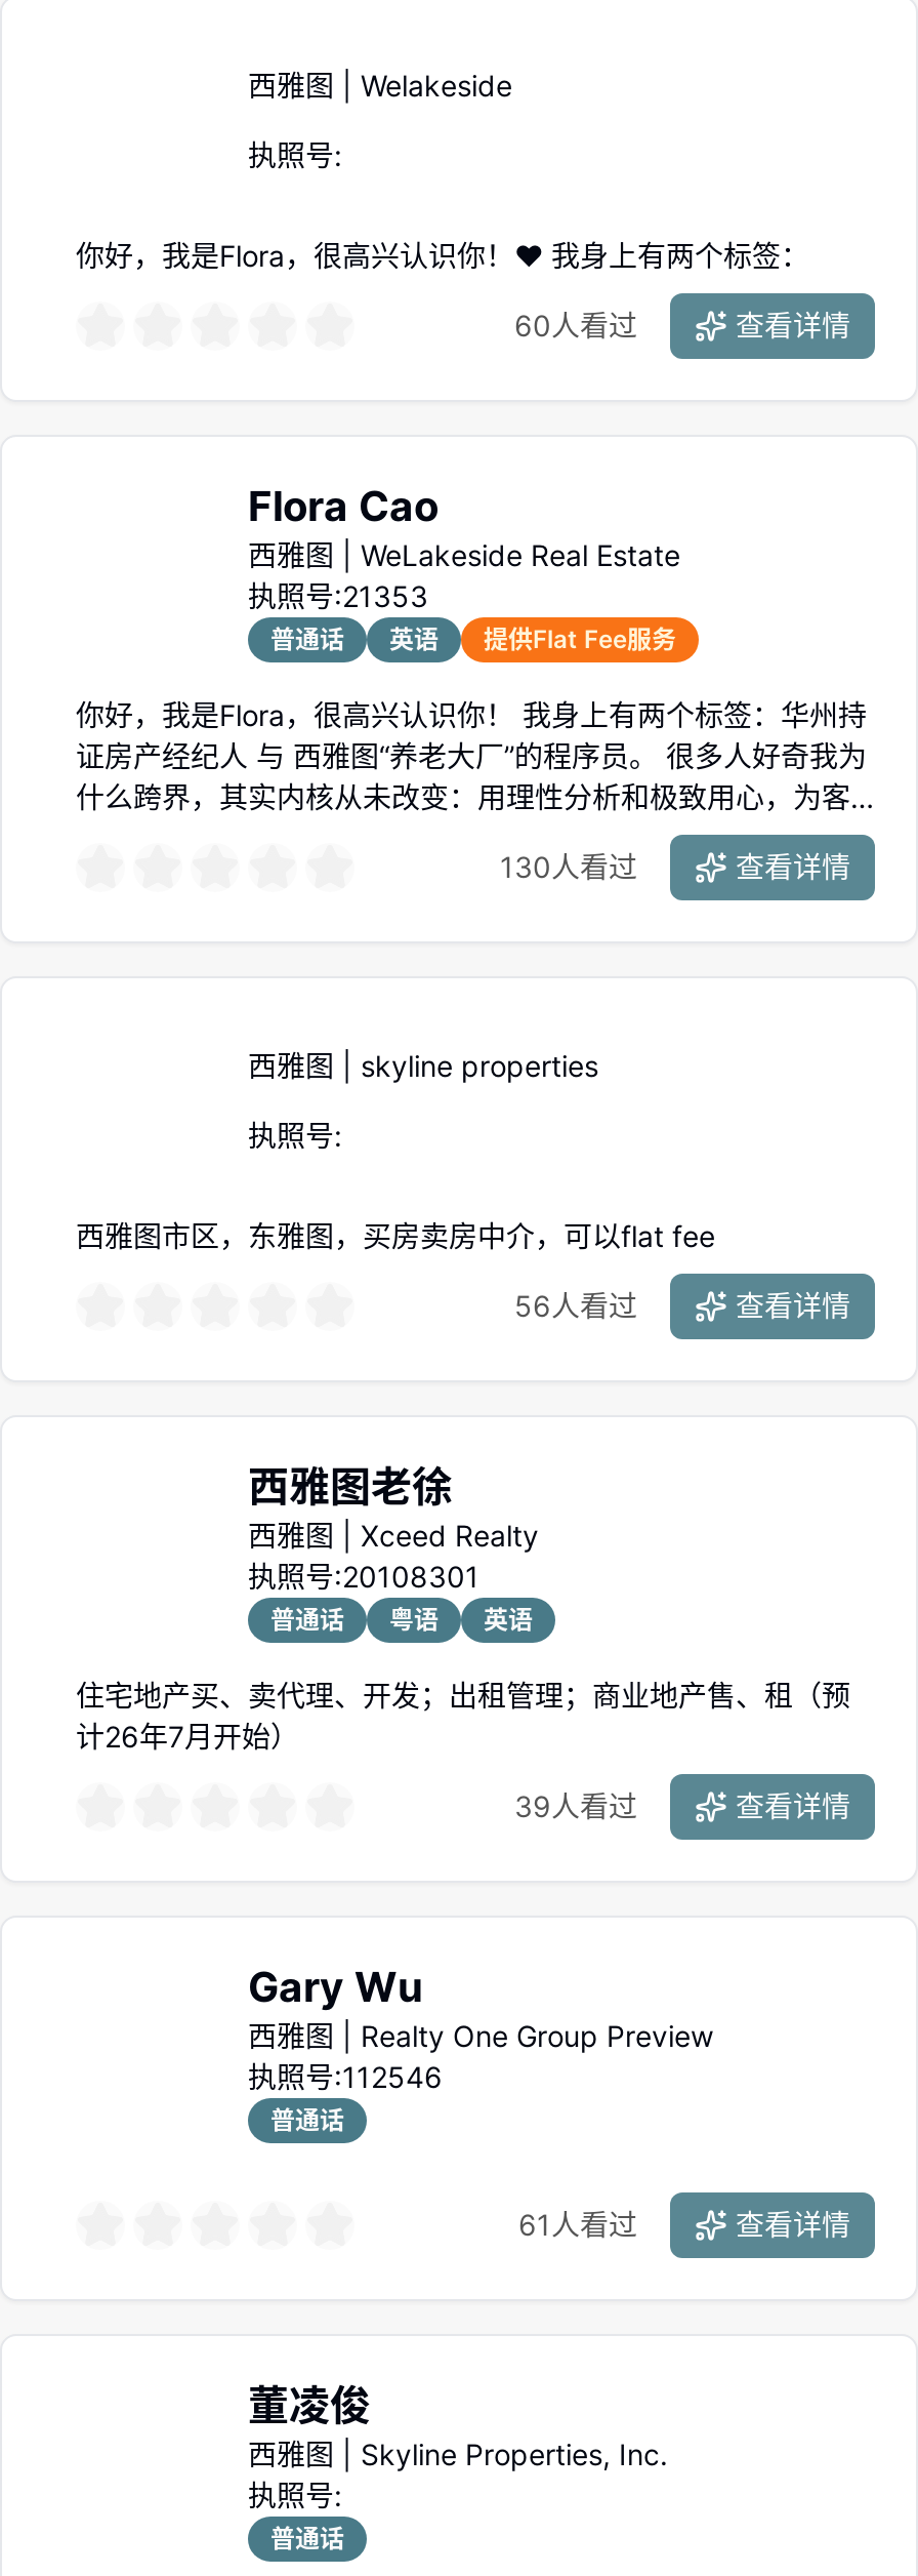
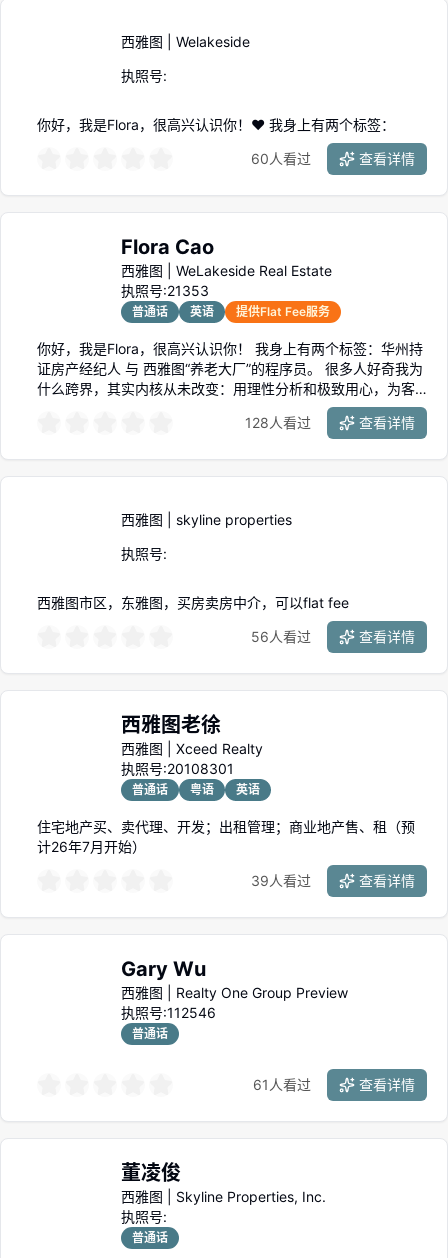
- 130人看过
+ 128人看过
